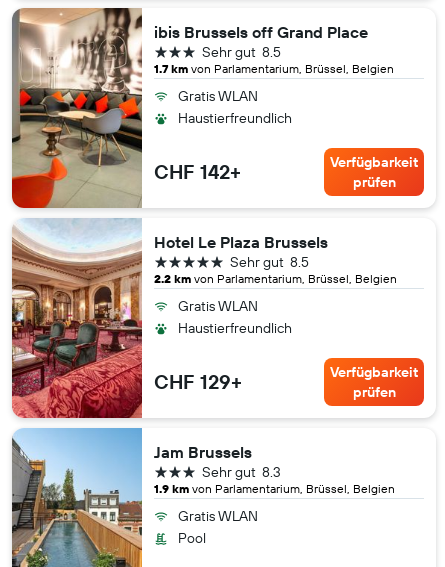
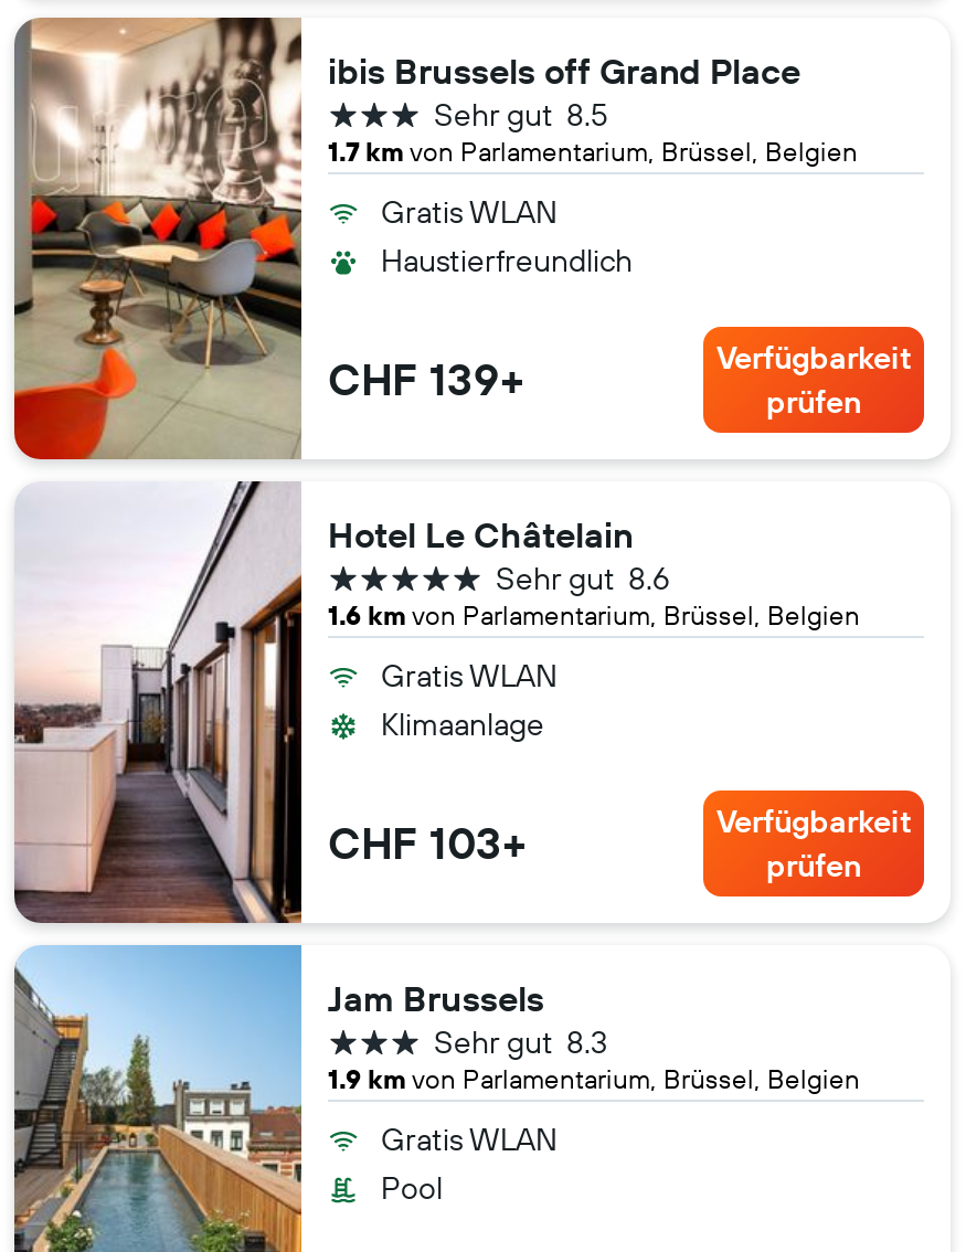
- CHF 142+
+ CHF 139+

- [image]
- Hotel Le Plaza Brussels
+ [image]
+ Hotel Le Châtelain

- 8.5
+ 8.6

- 2.2 km von Parlamentarium, Brüssel, Belgien
+ 1.6 km von Parlamentarium, Brüssel, Belgien

- Haustierfreundlich
+ Klimaanlage

- CHF 129+
+ CHF 103+
